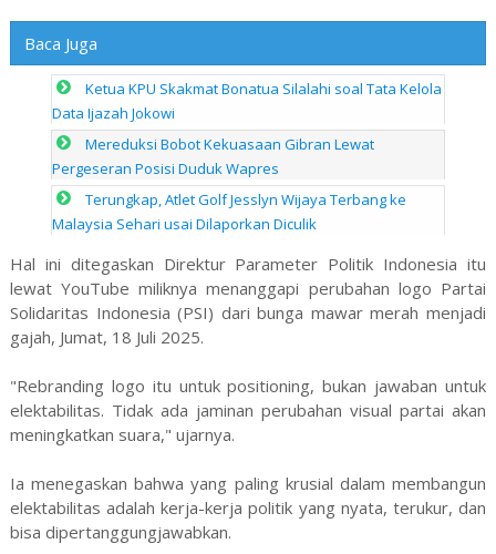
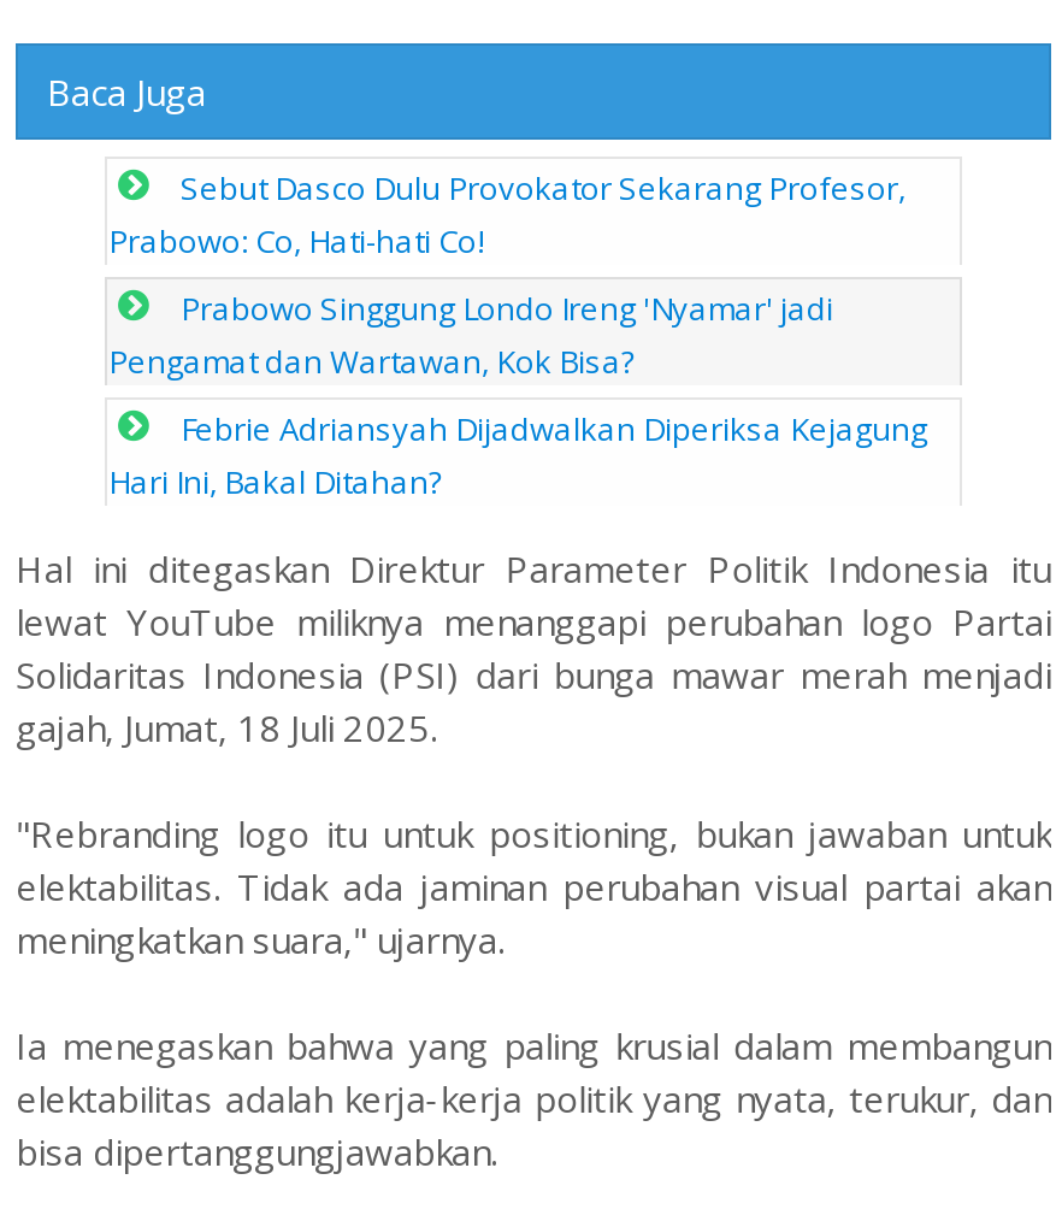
- Ketua KPU Skakmat Bonatua Silalahi soal Tata Kelola
- Data Ijazah Jokowi
+ Sebut Dasco Dulu Provokator Sekarang Profesor,
+ Prabowo: Co, Hati-hati Co!

- Mereduksi Bobot Kekuasaan Gibran Lewat
- Pergeseran Posisi Duduk Wapres
+ Prabowo Singgung Londo Ireng 'Nyamar' jadi
+ Pengamat dan Wartawan, Kok Bisa?

- Terungkap, Atlet Golf Jesslyn Wijaya Terbang ke
- Malaysia Sehari usai Dilaporkan Diculik
+ Febrie Adriansyah Dijadwalkan Diperiksa Kejagung
+ Hari Ini, Bakal Ditahan?
